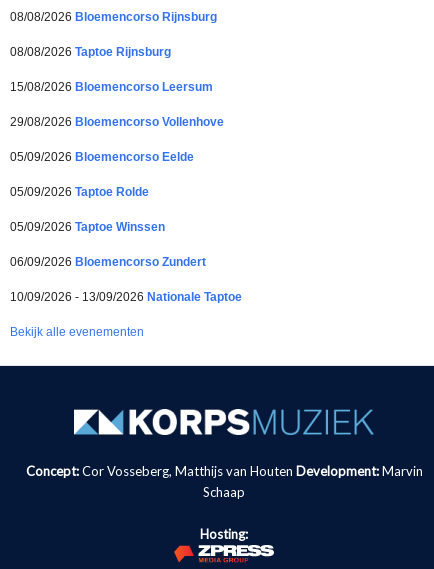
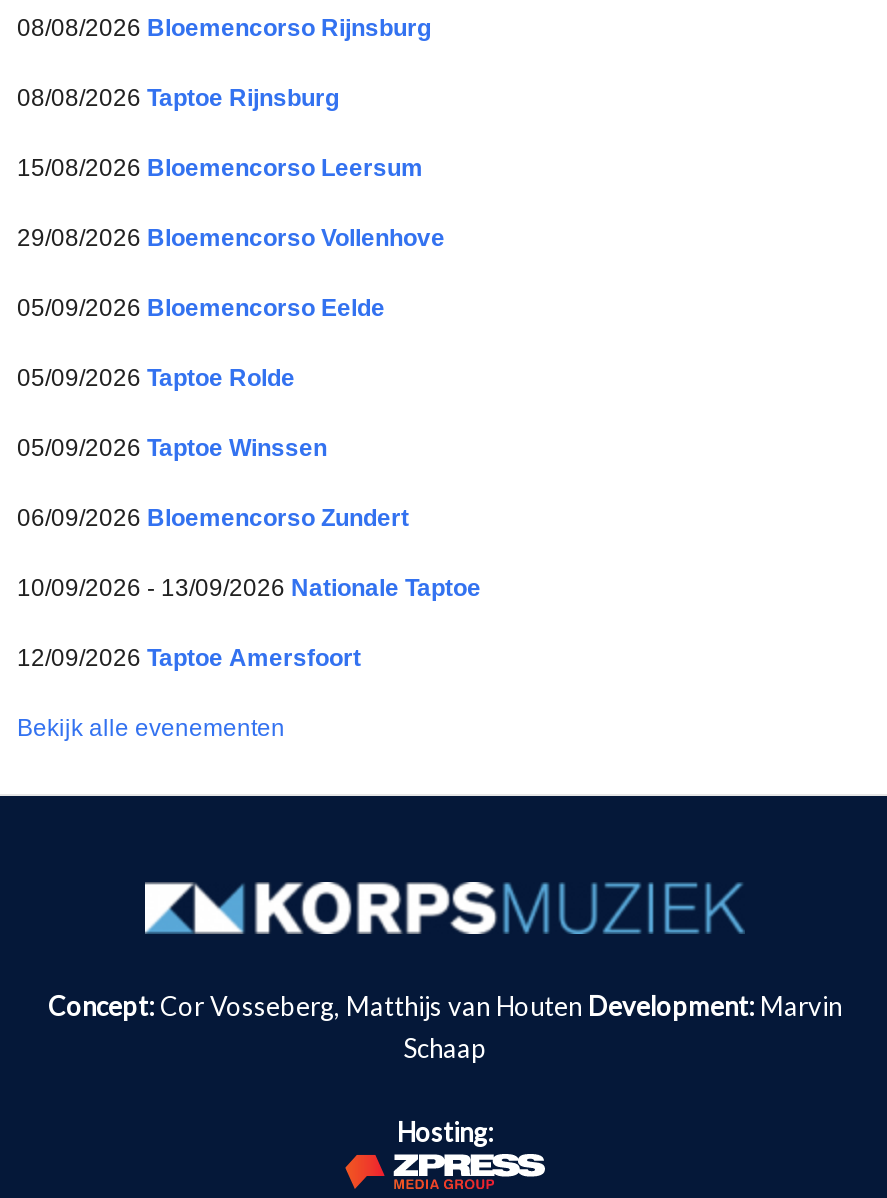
+ 12/09/2026 Taptoe Amersfoort
